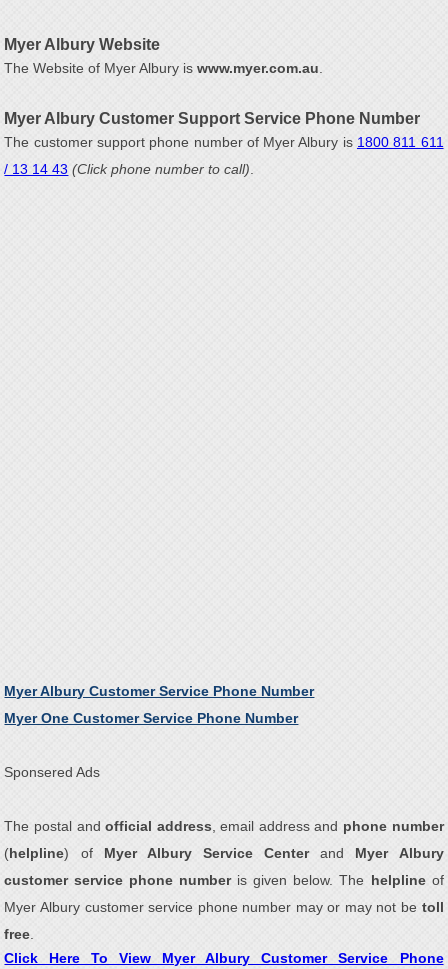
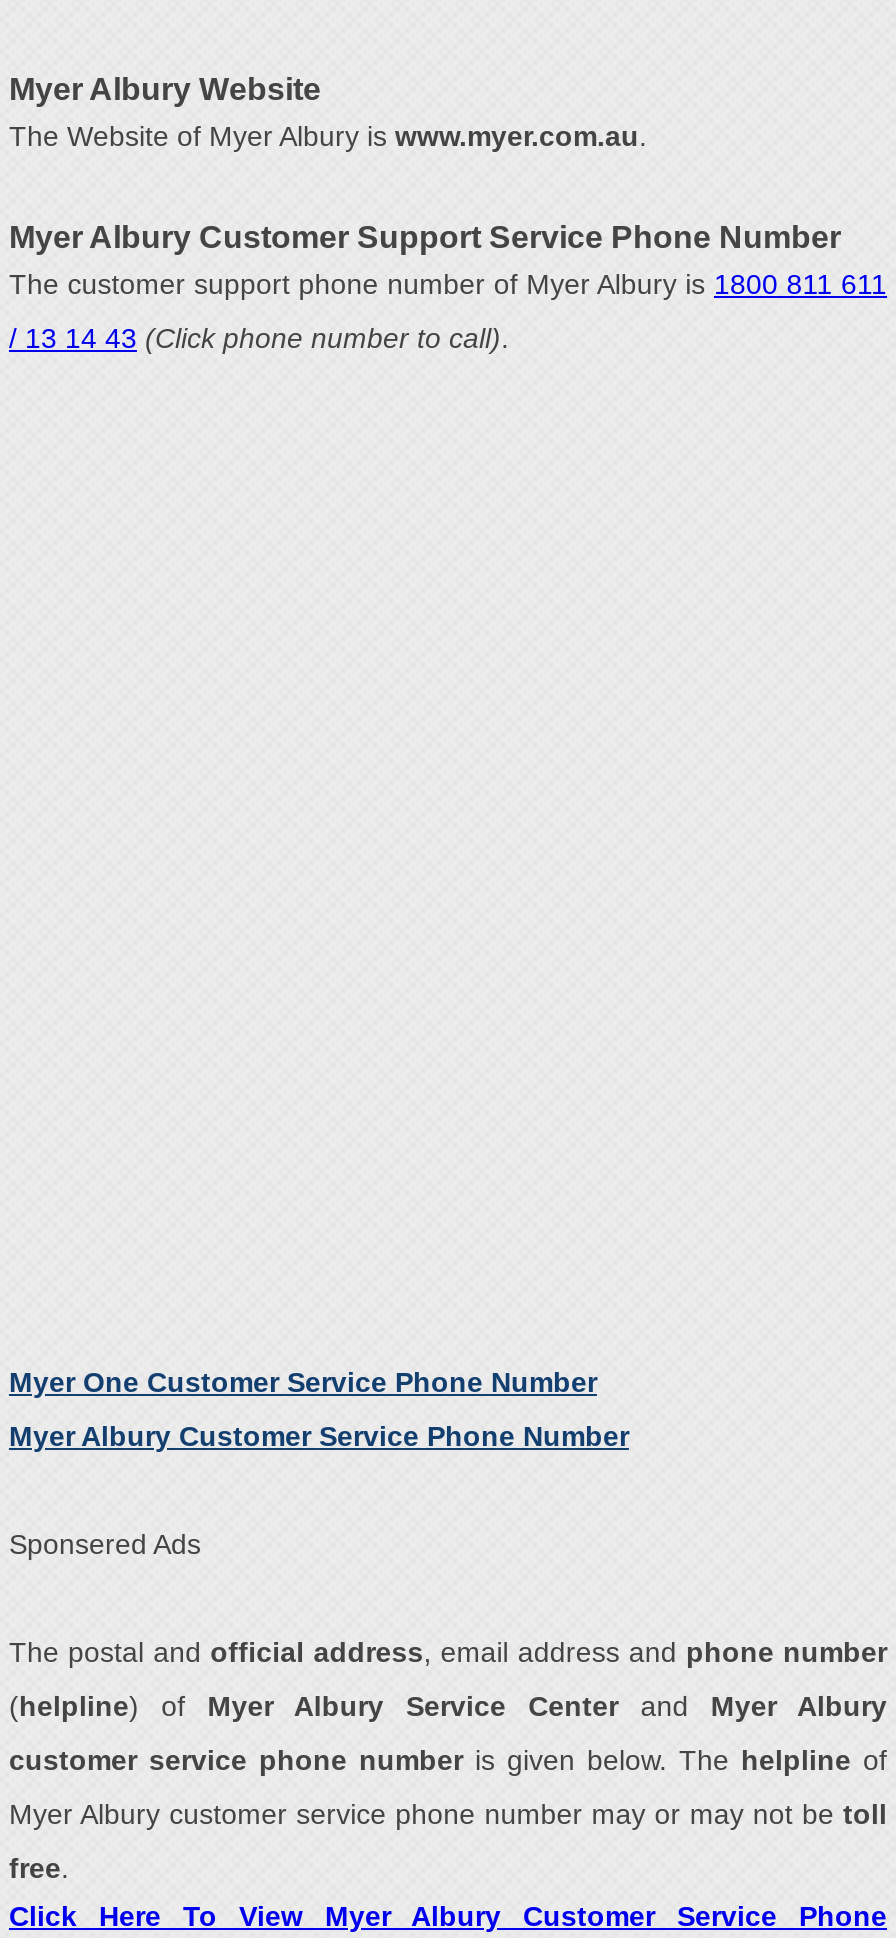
moved down: Myer Albury Customer Service Phone Number

moved up: Myer One Customer Service Phone Number
